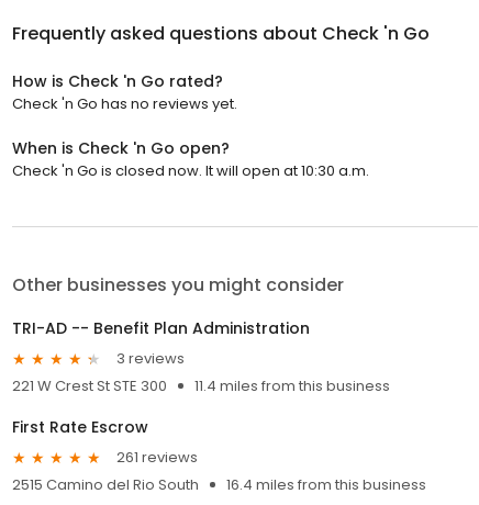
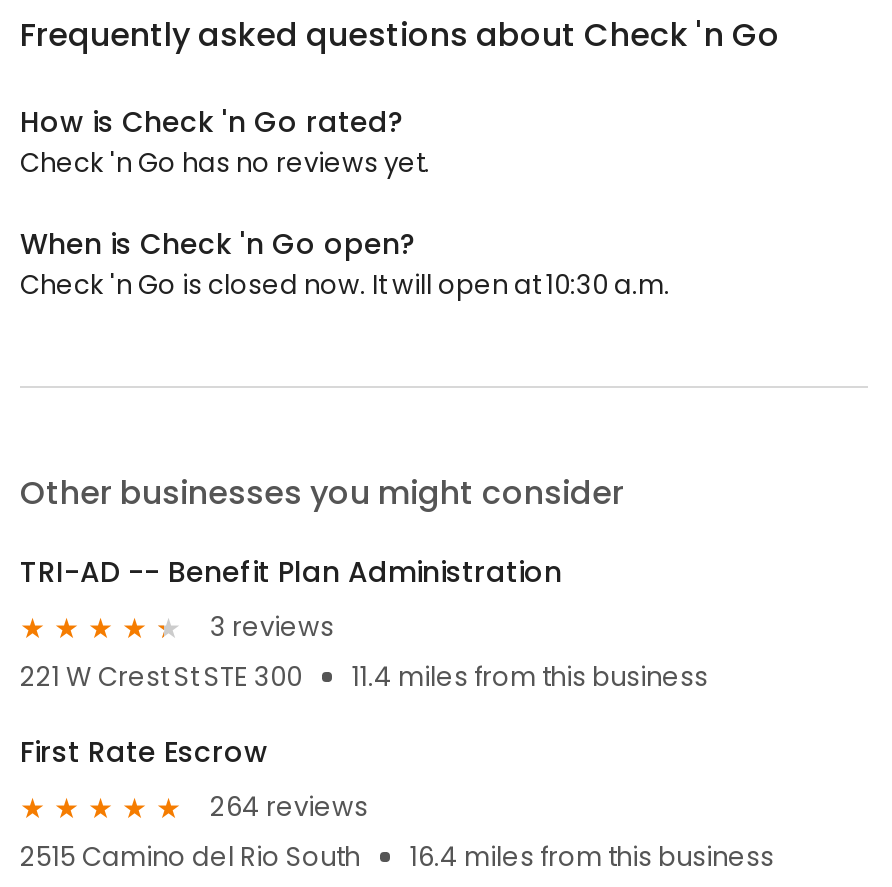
- 261 reviews
+ 264 reviews
